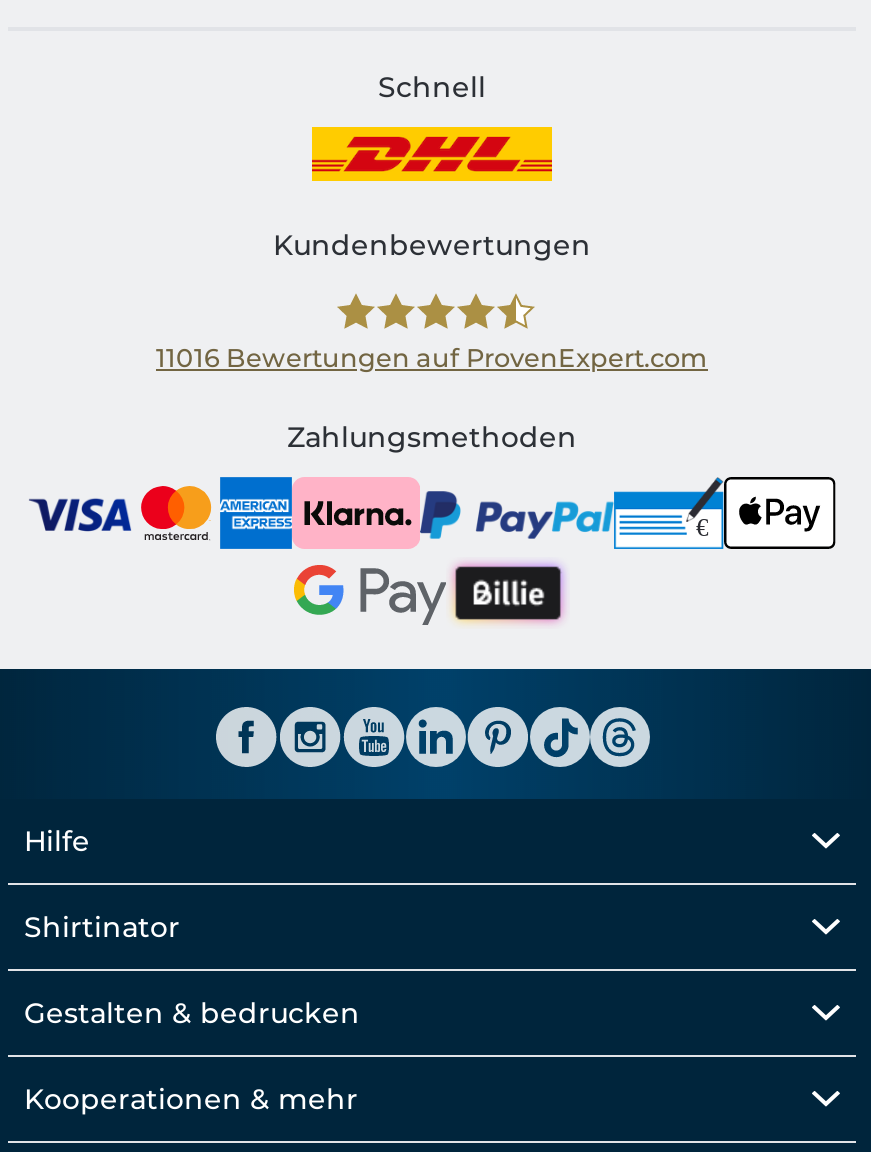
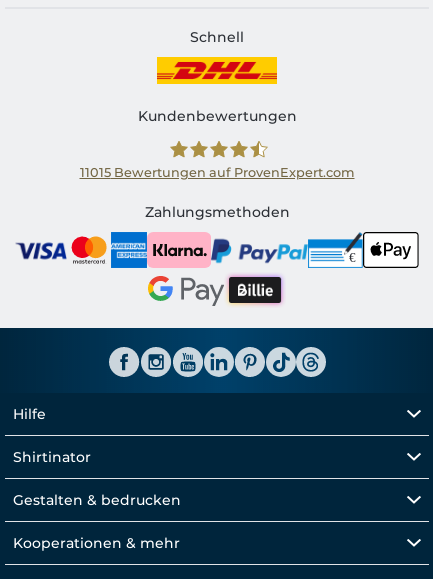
- 11016 Bewertungen auf ProvenExpert.com
+ 11015 Bewertungen auf ProvenExpert.com
